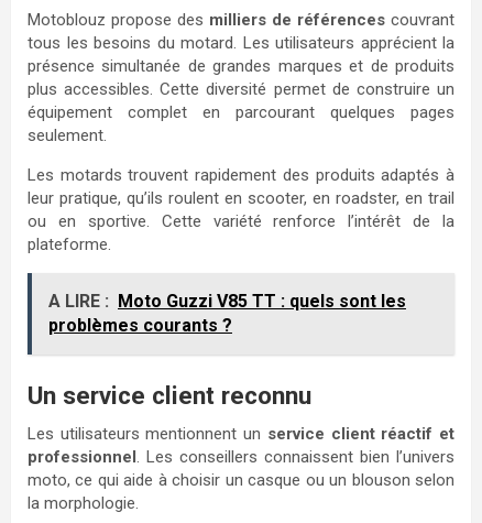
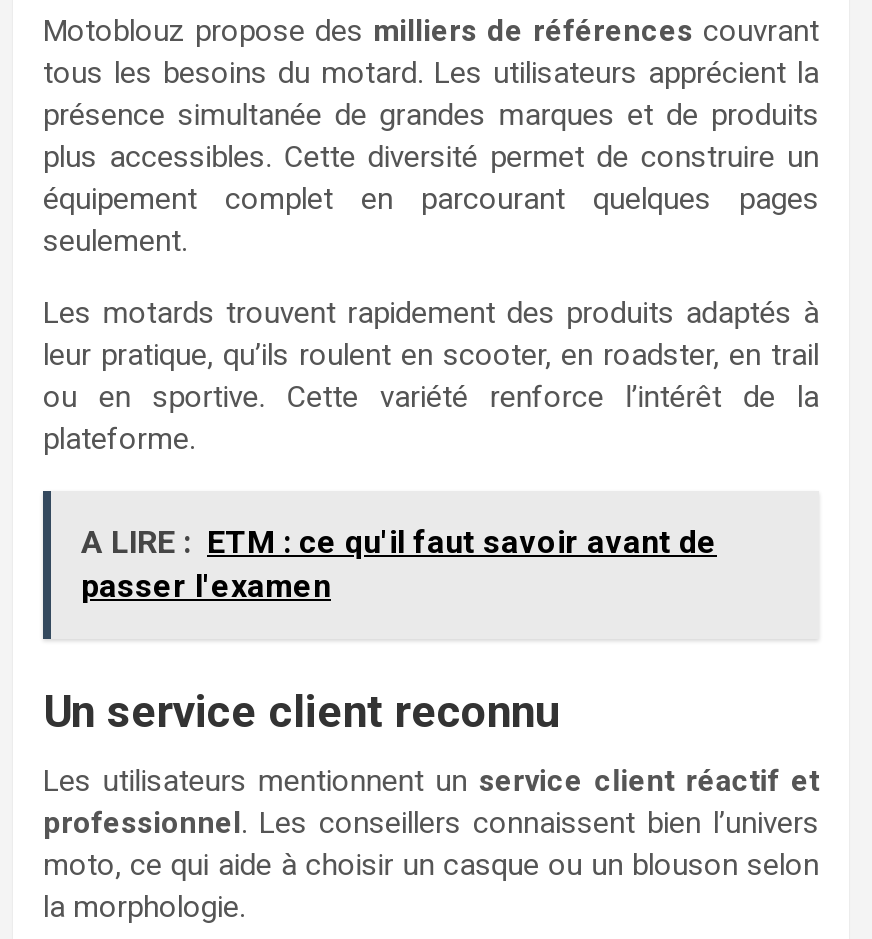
- A LIRE : Moto Guzzi V85 TT : quels sont les
- problèmes courants ?
+ A LIRE : ETM : ce qu'il faut savoir avant de
+ passer l'examen
